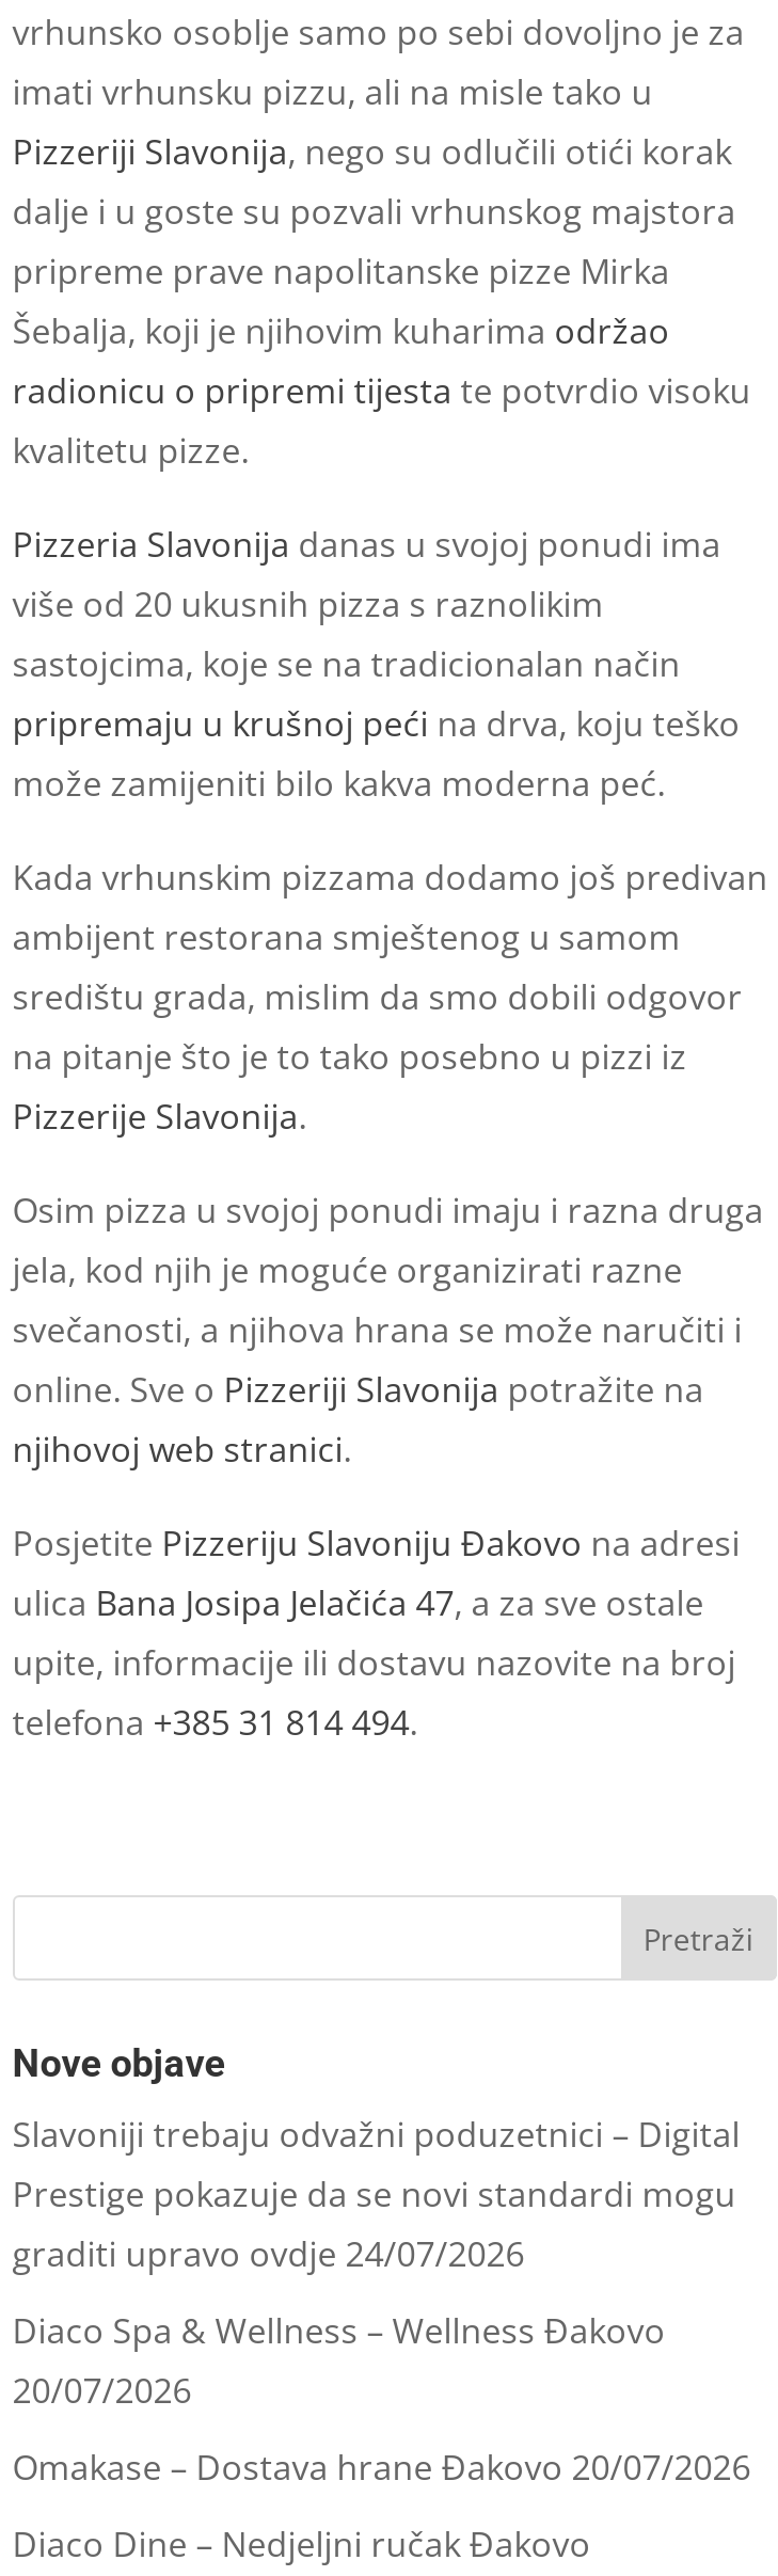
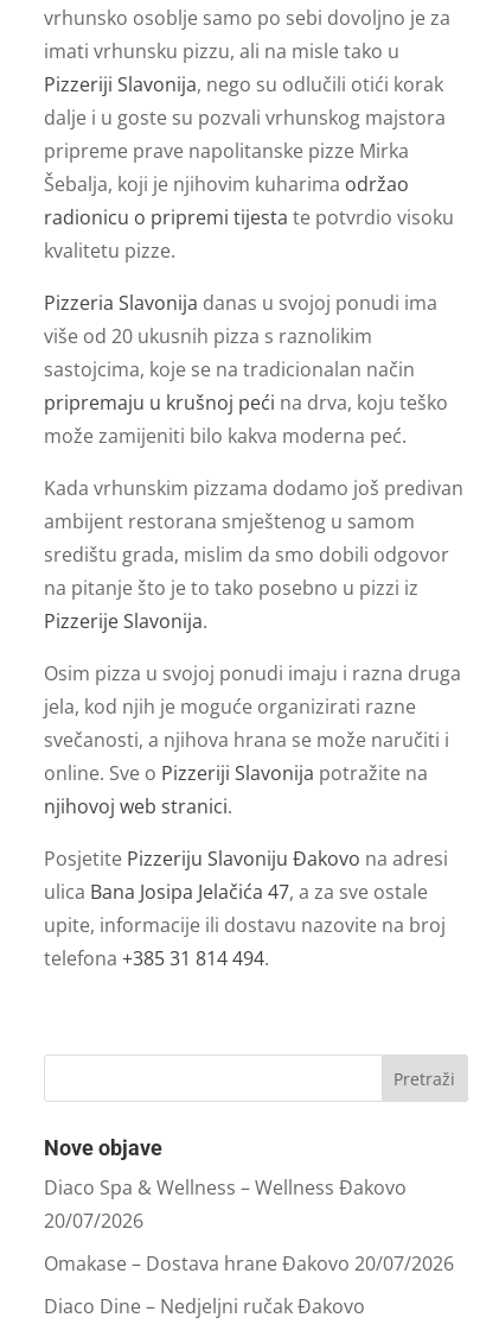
- Slavoniji trebaju odvažni poduzetnici – Digital
- Prestige pokazuje da se novi standardi mogu
- graditi upravo ovdje 24/07/2026
